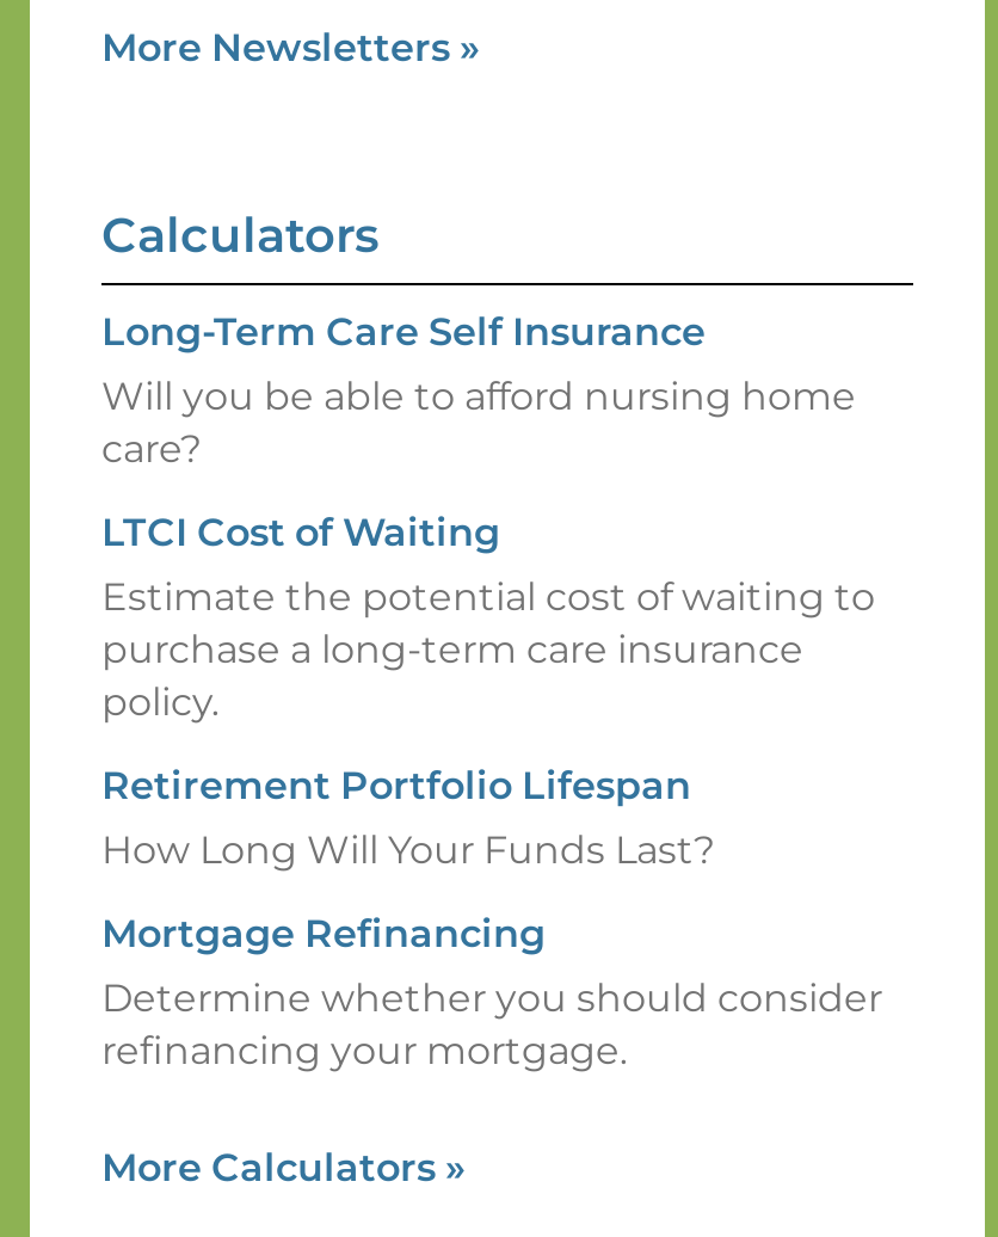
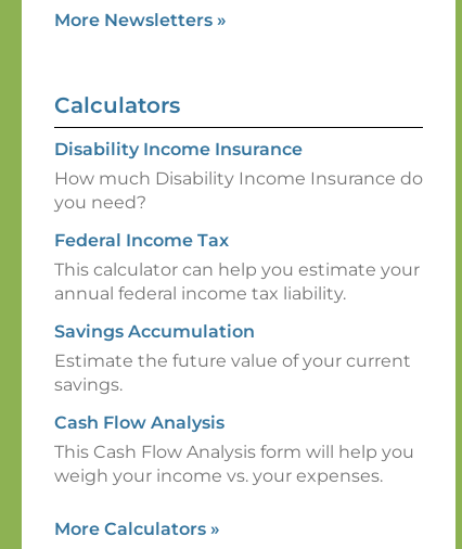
- Long-Term Care Self Insurance
- Will you be able to afford nursing home
- care?
+ Disability Income Insurance
+ How much Disability Income Insurance do
+ you need?

- LTCI Cost of Waiting
- Estimate the potential cost of waiting to
- purchase a long-term care insurance
- policy.
+ Federal Income Tax
+ This calculator can help you estimate your
+ annual federal income tax liability.

- Retirement Portfolio Lifespan
- How Long Will Your Funds Last?
+ Savings Accumulation
+ Estimate the future value of your current
+ savings.

- Mortgage Refinancing
- Determine whether you should consider
- refinancing your mortgage.
+ Cash Flow Analysis
+ This Cash Flow Analysis form will help you
+ weigh your income vs. your expenses.
